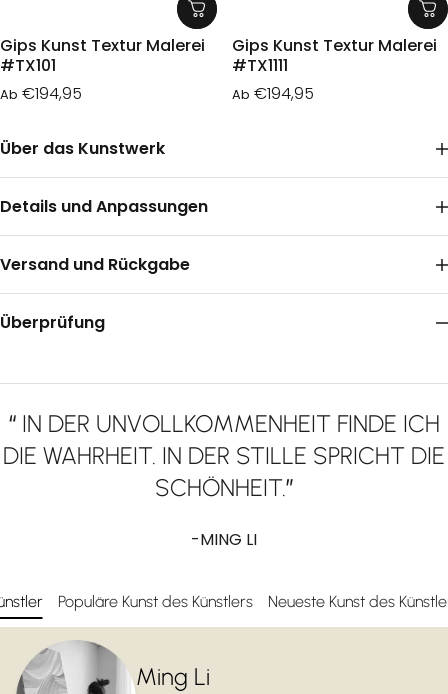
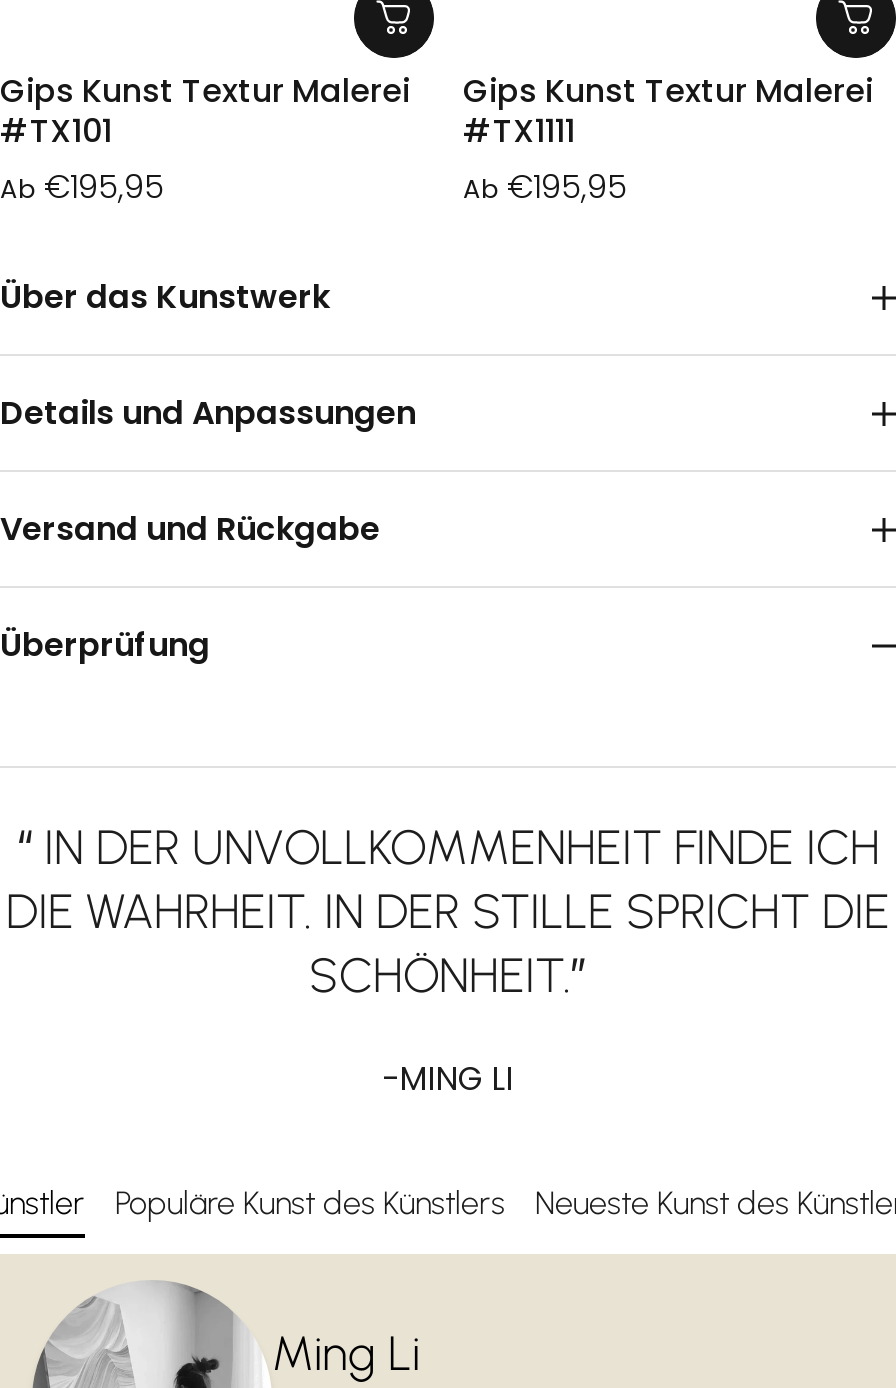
- Ab €194,95
+ Ab €195,95

- Ab €194,95
+ Ab €195,95
